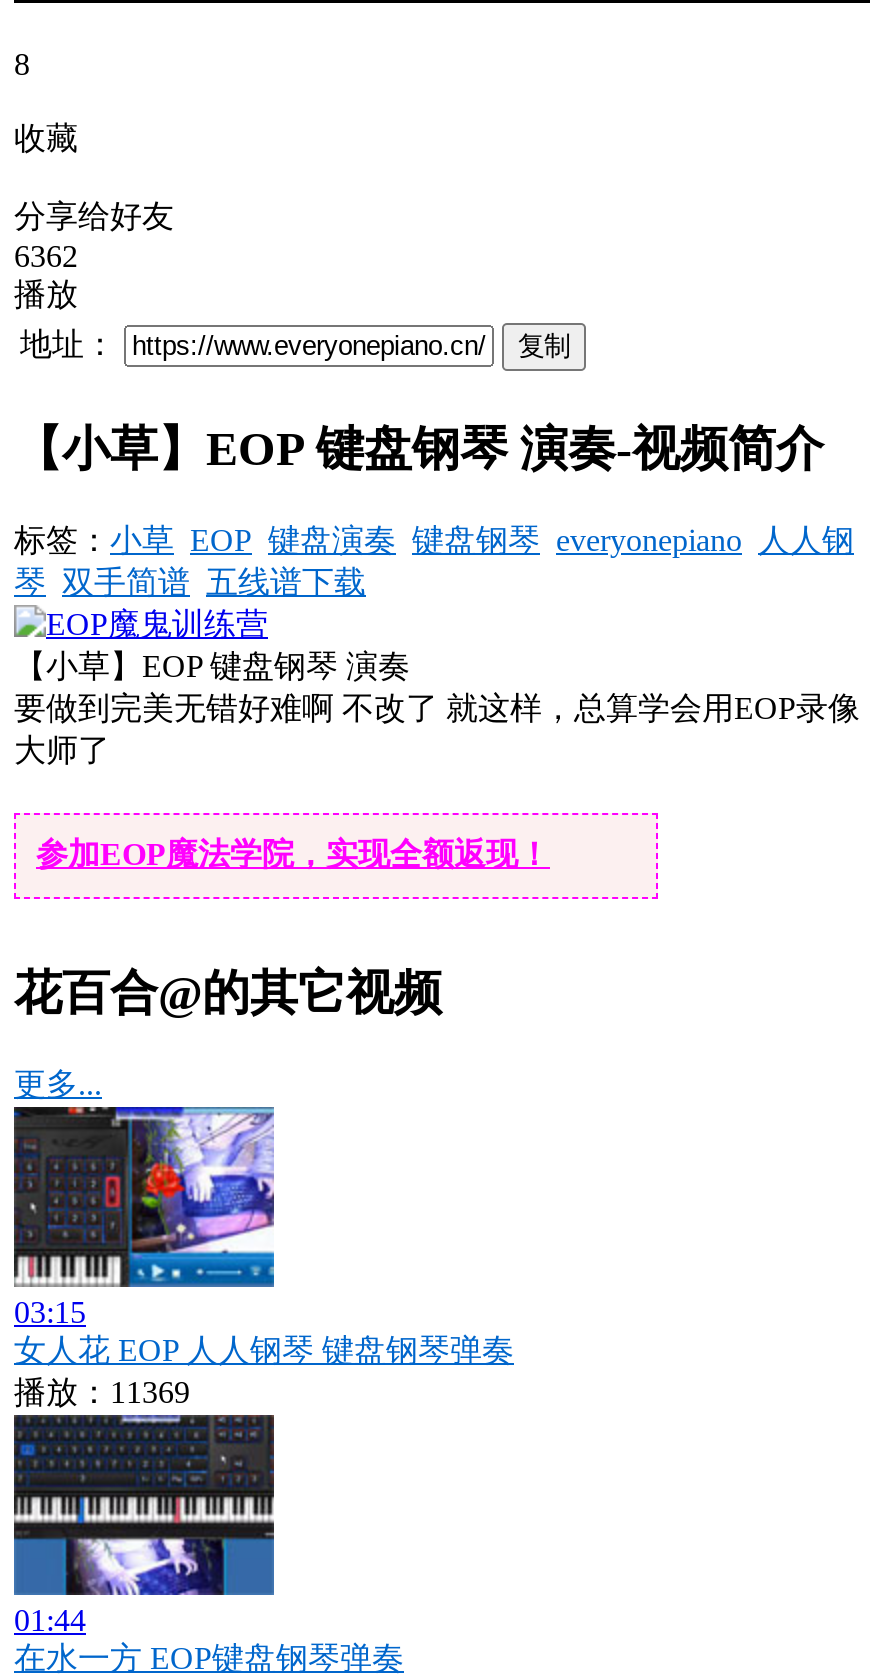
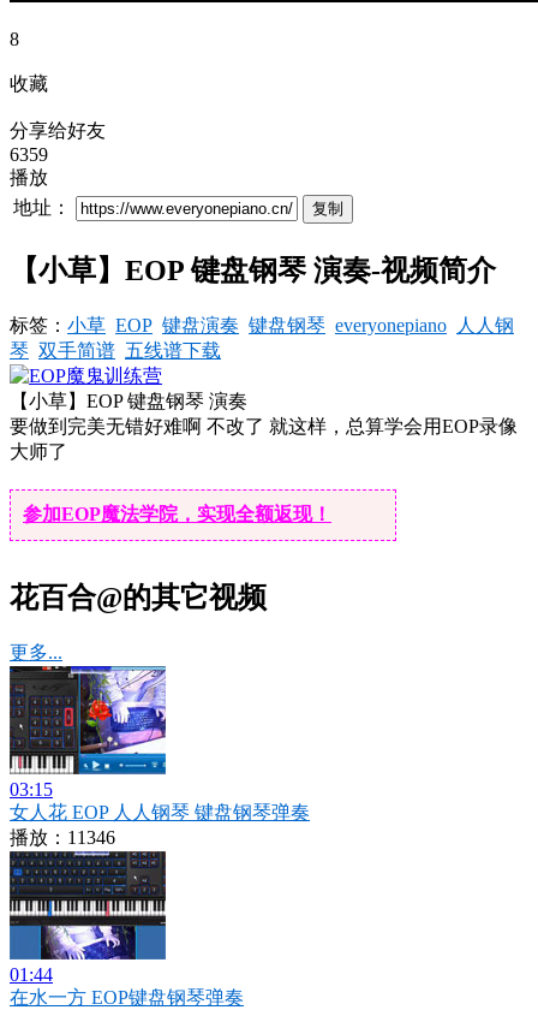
- 6362
+ 6359

- 播放：11369
+ 播放：11346
